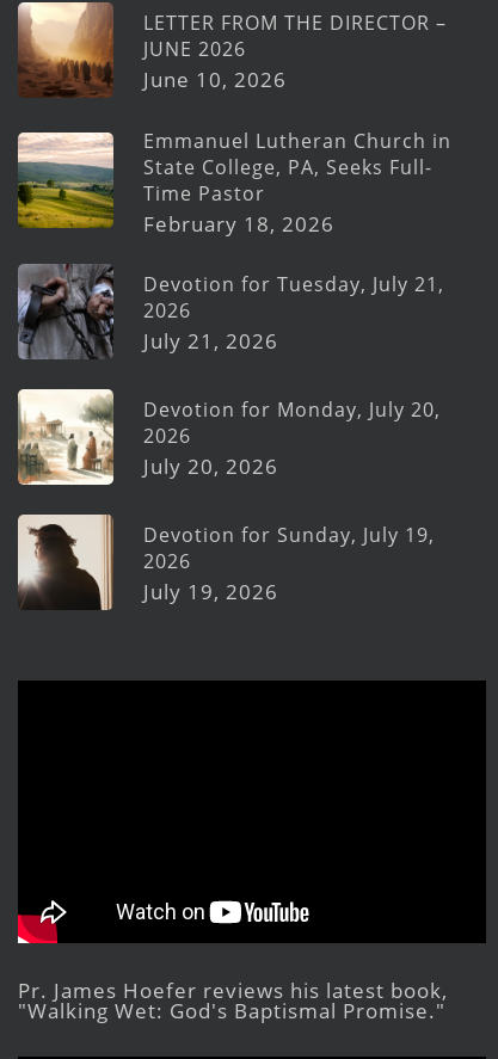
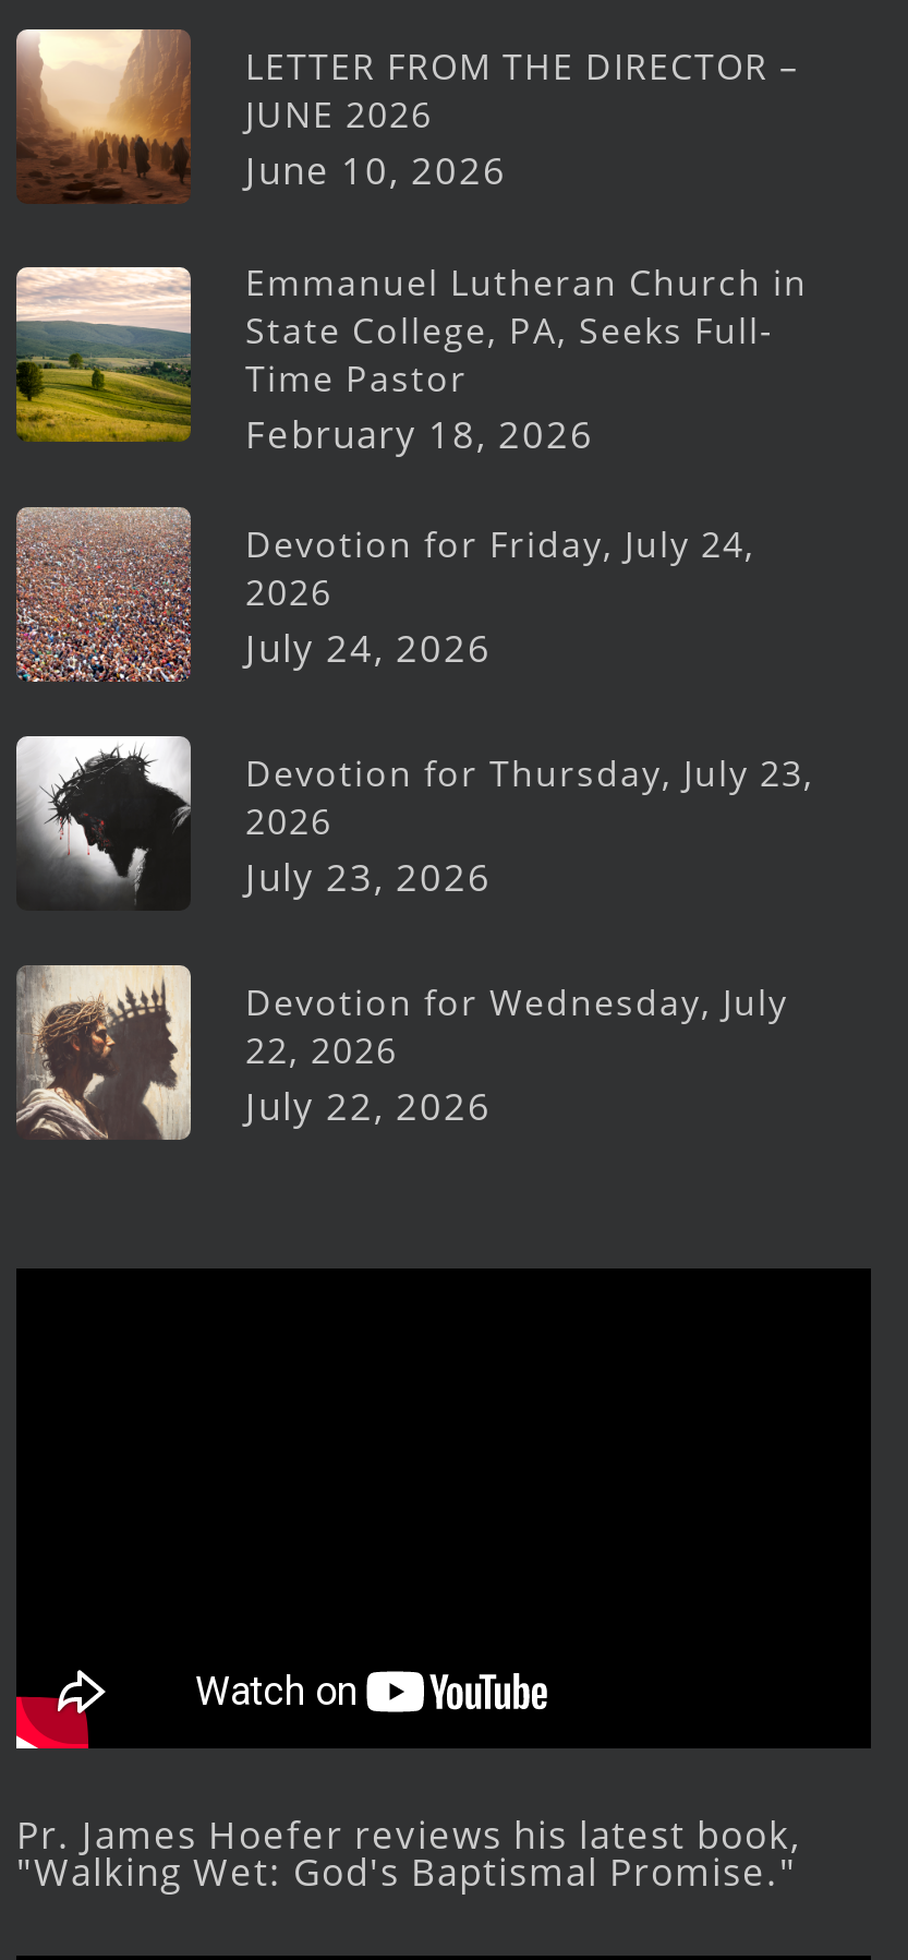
- [image]
- Devotion for Tuesday, July 21,
+ [image]
+ Devotion for Friday, July 24,

- July 21, 2026
+ July 24, 2026

- [image]
- Devotion for Monday, July 20,
+ [image]
+ Devotion for Thursday, July 23,

- July 20, 2026
+ July 23, 2026

- [image]
- Devotion for Sunday, July 19,
- 2026
- July 19, 2026
+ [image]
+ Devotion for Wednesday, July
+ 22, 2026
+ July 22, 2026
